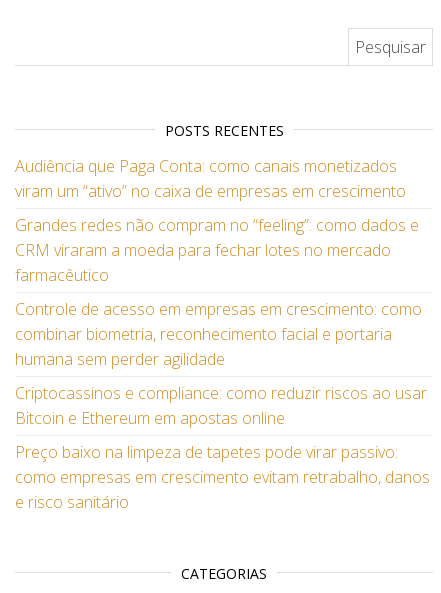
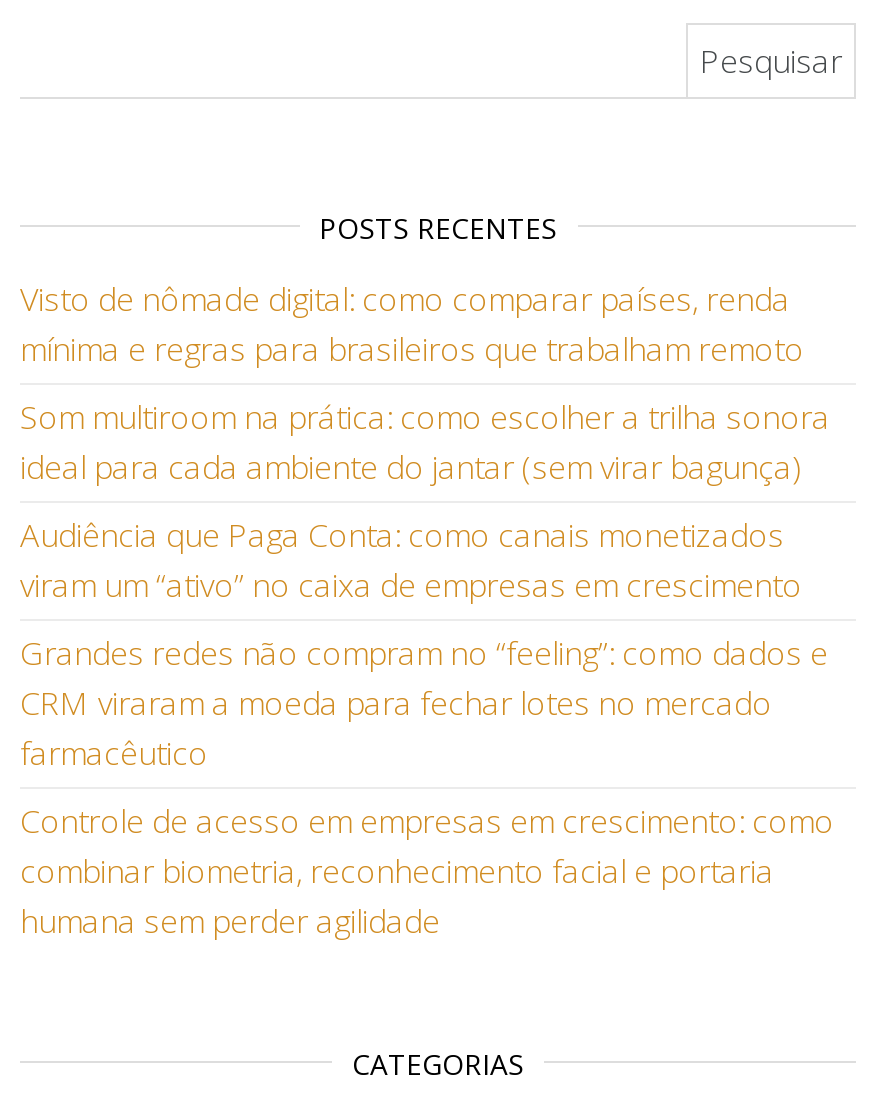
+ Visto de nômade digital: como comparar países, renda
+ mínima e regras para brasileiros que trabalham remoto
+ Som multiroom na prática: como escolher a trilha sonora
+ ideal para cada ambiente do jantar (sem virar bagunça)

moved down: Audiência que Paga Conta: como canais monetizados | viram um “ativo” no caixa de empresas em crescimento | Grandes redes não compram no “feeling”: como dados e | CRM viraram a moeda para fechar lotes no mercado | farmacêutico | Controle de acesso em empresas em crescimento: como | combinar biometria, reconhecimento facial e portaria | humana sem perder agilidade

- Criptocassinos e compliance: como reduzir riscos ao usar
- Bitcoin e Ethereum em apostas online
- Preço baixo na limpeza de tapetes pode virar passivo:
- como empresas em crescimento evitam retrabalho, danos
- e risco sanitário
